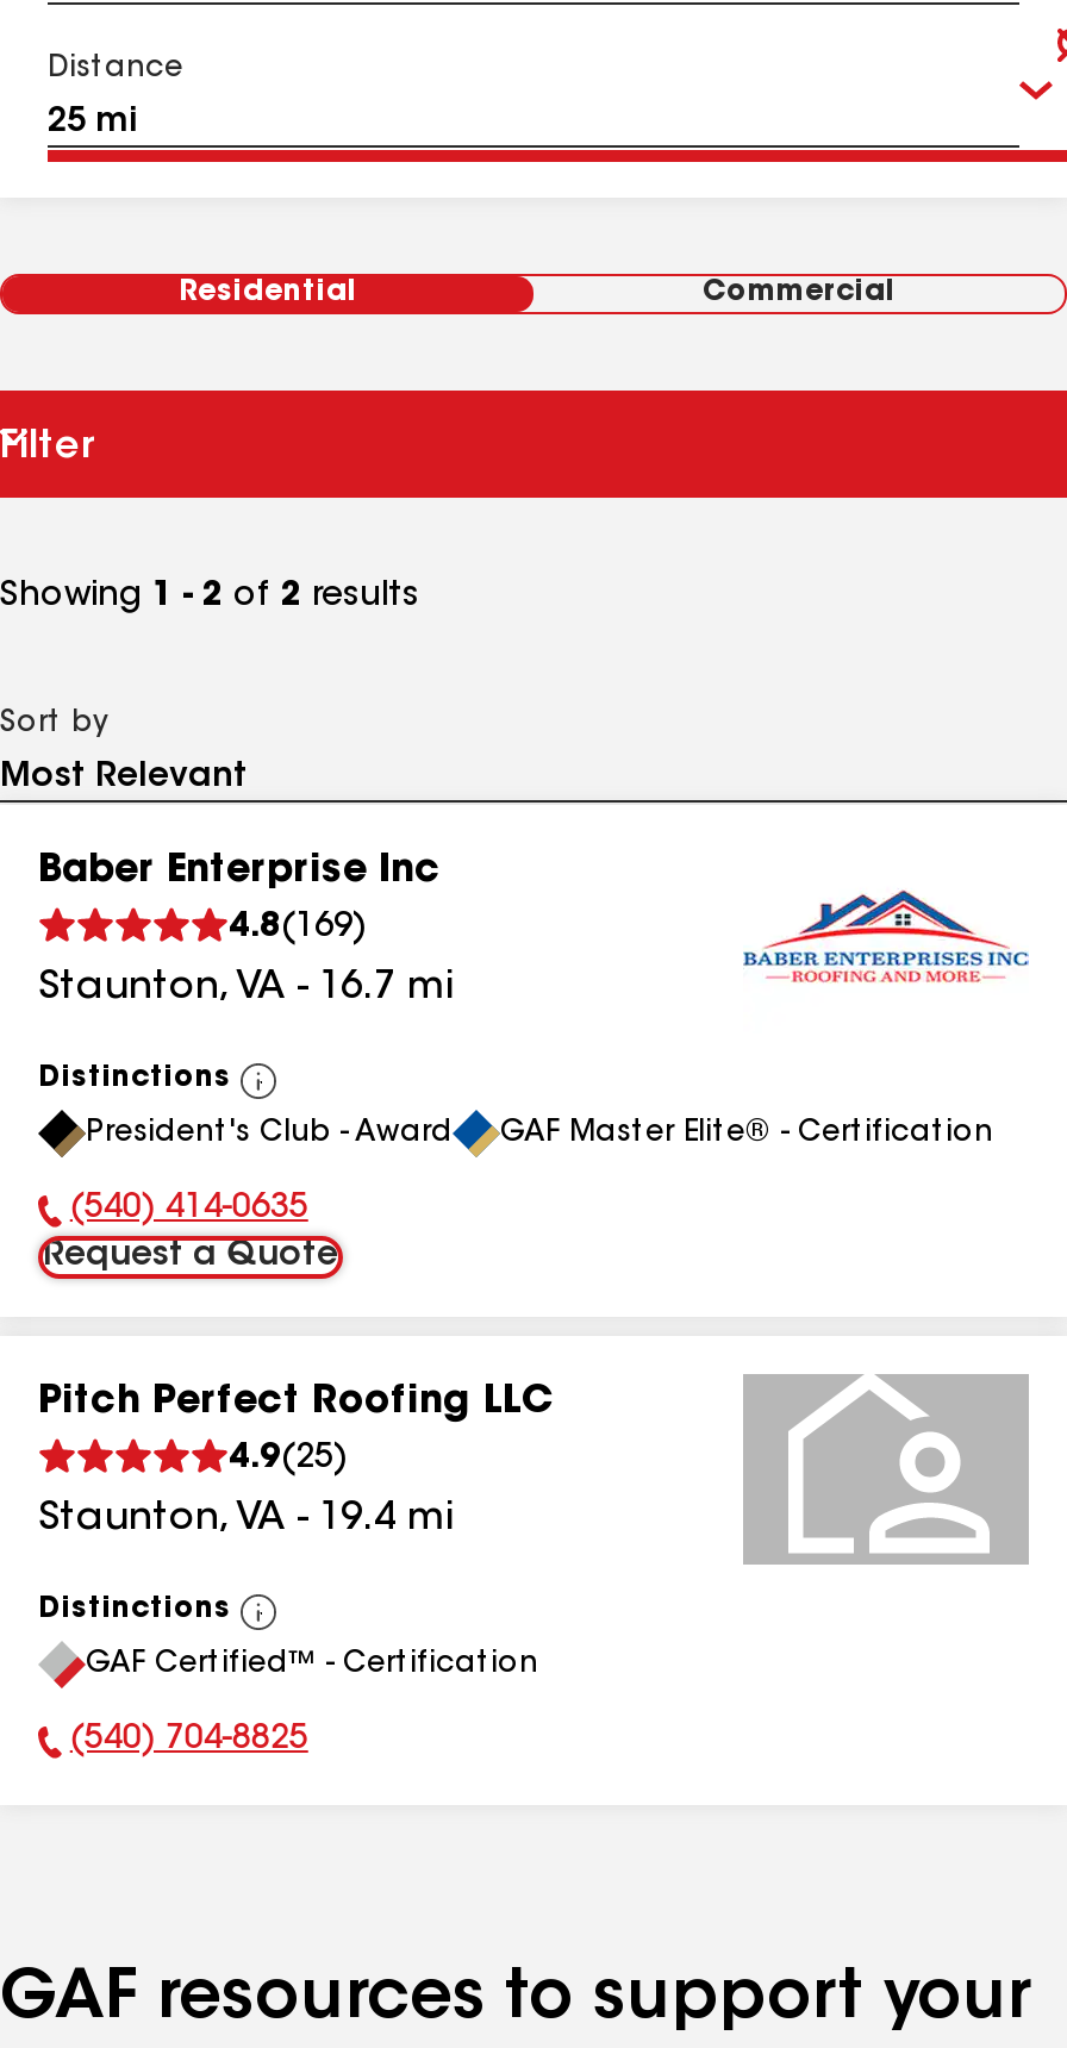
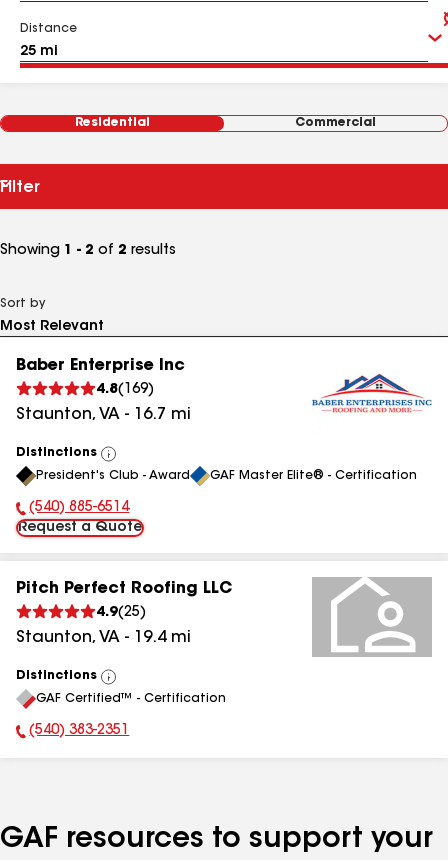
- (540) 414-0635
+ (540) 885-6514

- (540) 704-8825
+ (540) 383-2351
